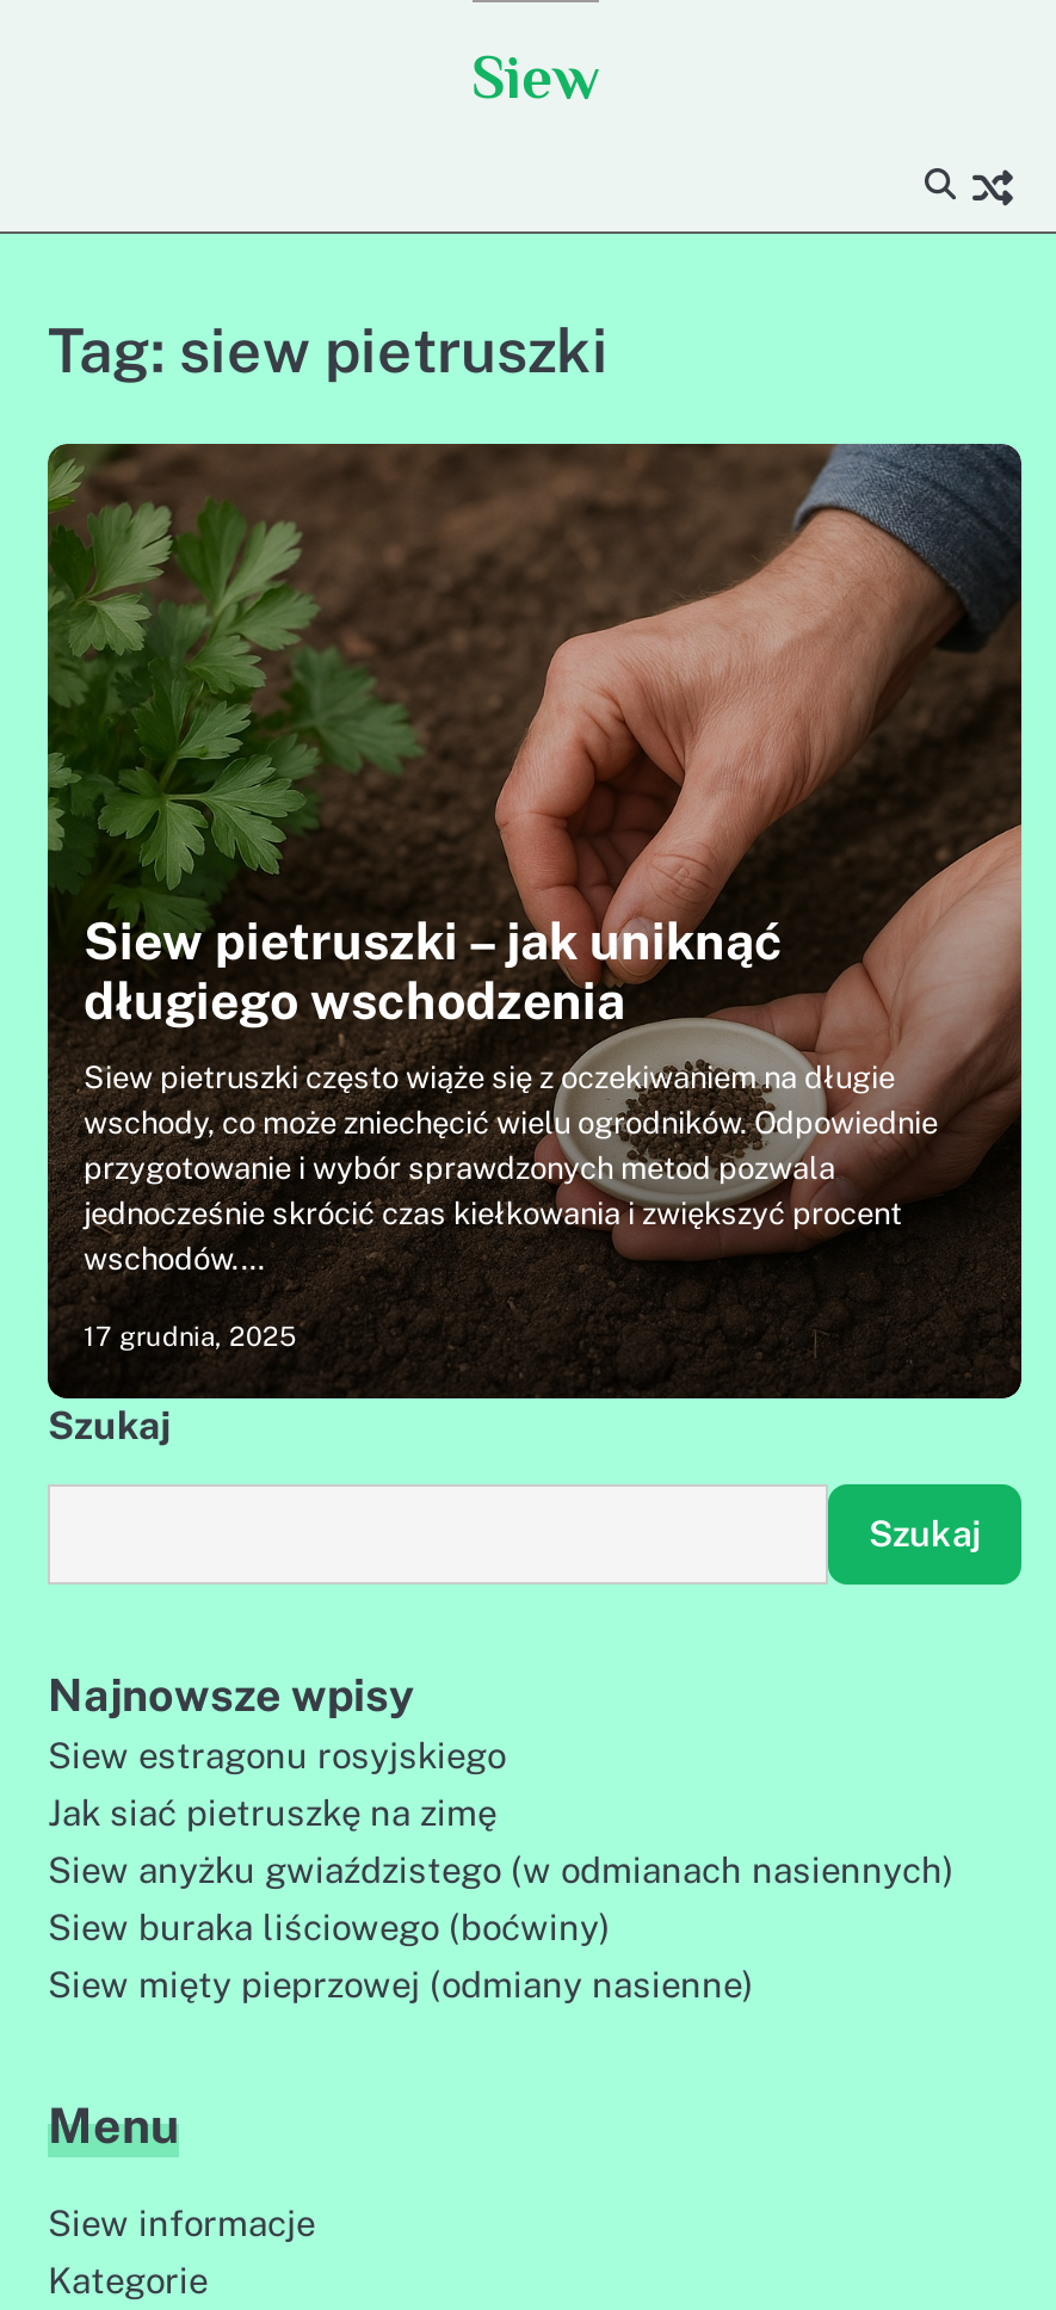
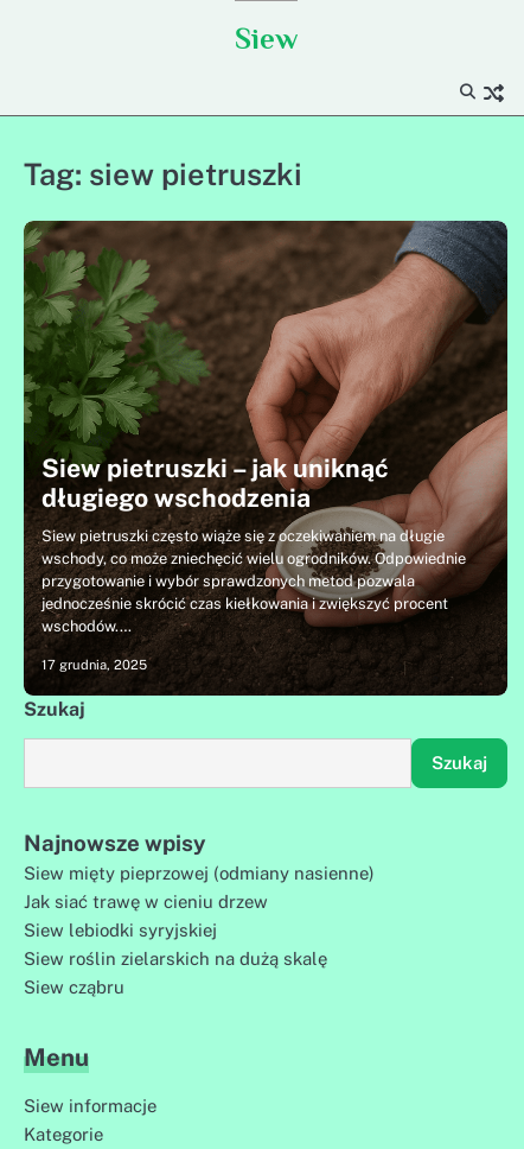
- Siew estragonu rosyjskiego
- Jak siać pietruszkę na zimę
- Siew anyżku gwiaździstego (w odmianach nasiennych)
- Siew buraka liściowego (boćwiny)

moved up: Siew mięty pieprzowej (odmiany nasienne)

+ Jak siać trawę w cieniu drzew
+ Siew lebiodki syryjskiej
+ Siew roślin zielarskich na dużą skalę
+ Siew cząbru
